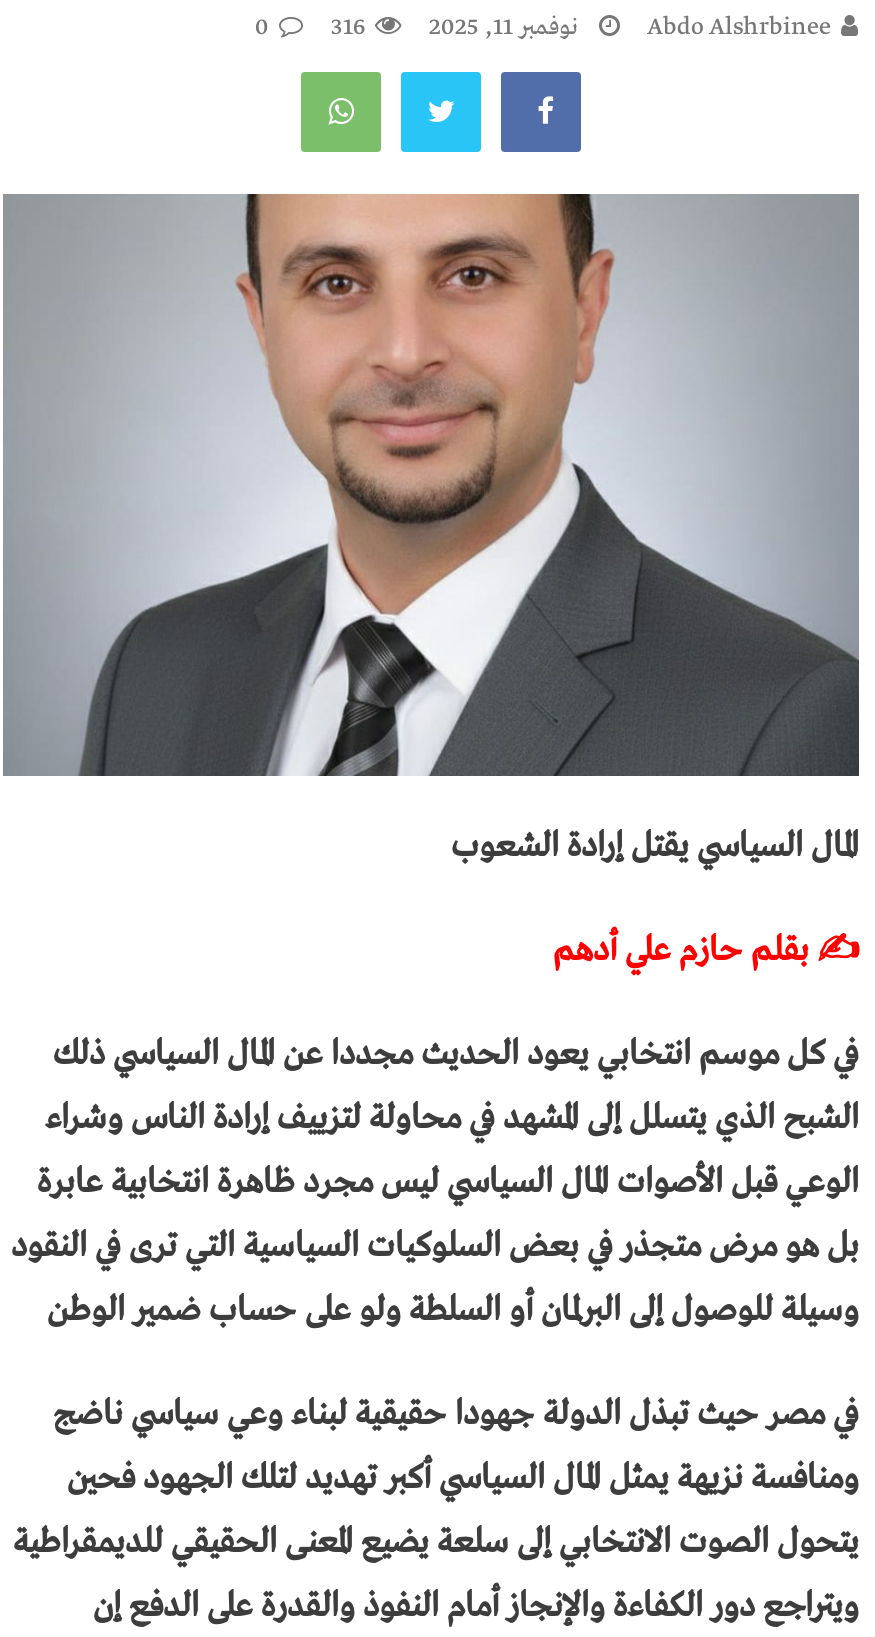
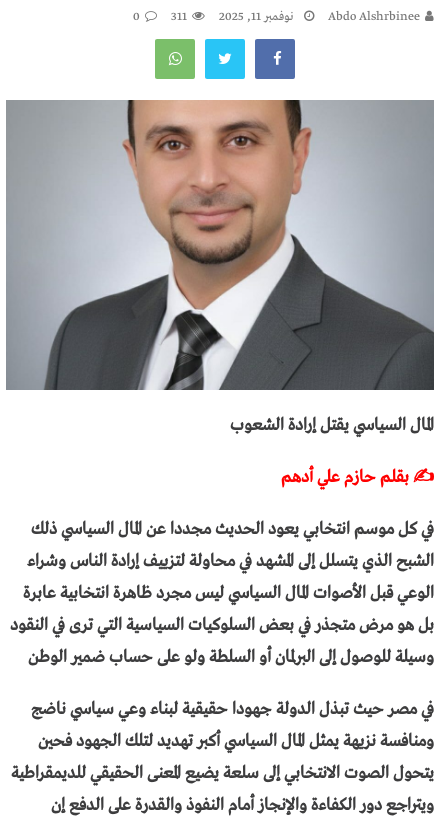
- 0 316
+ 0 311
